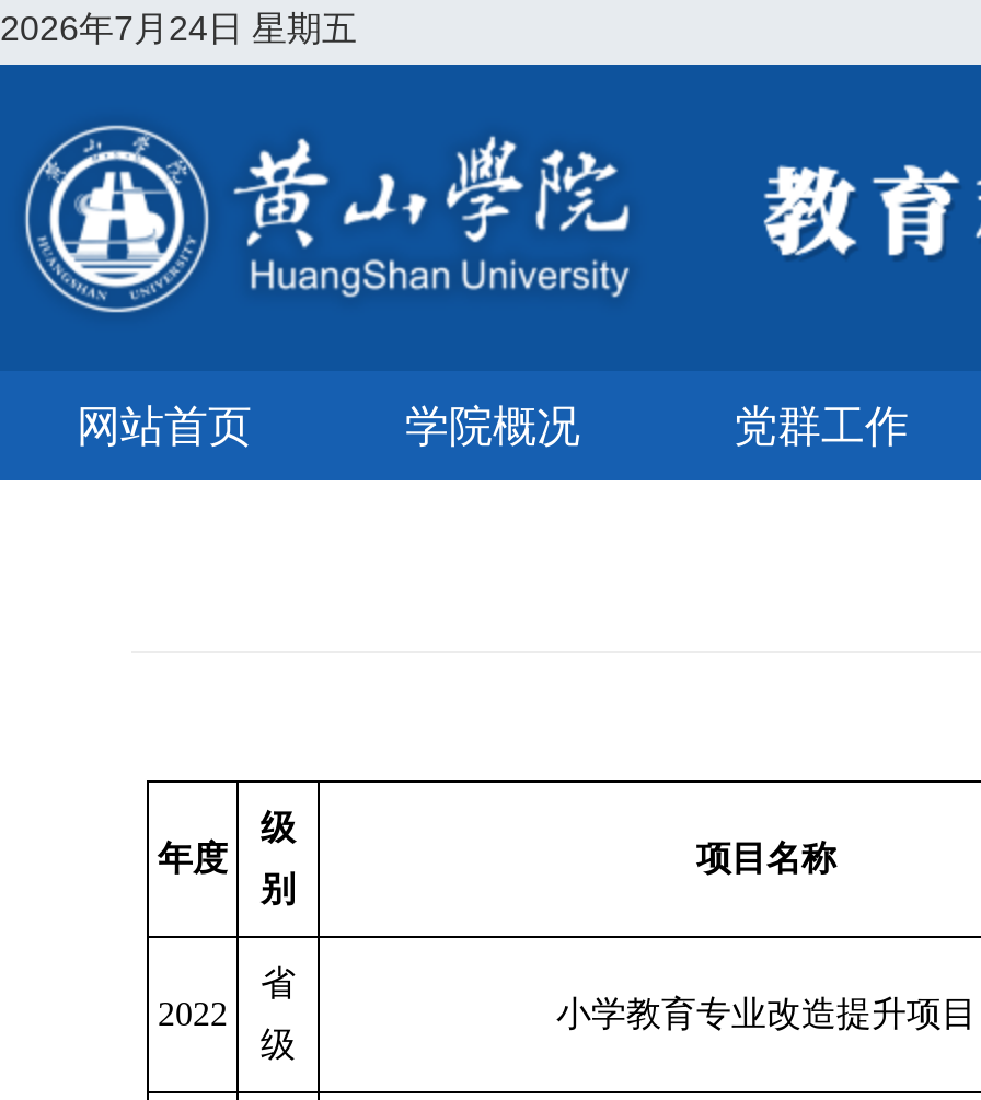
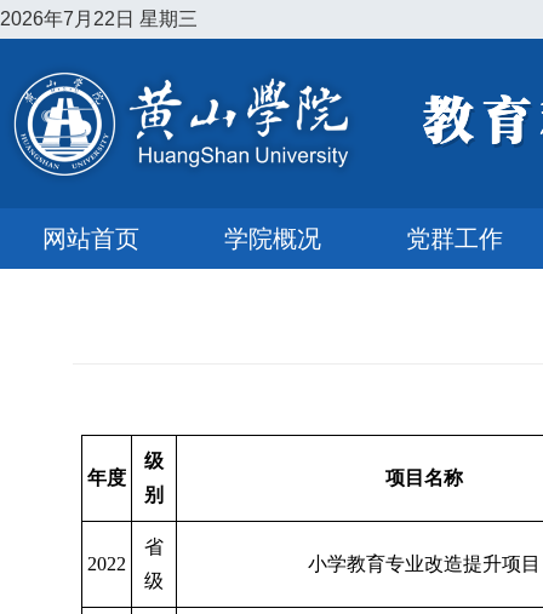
- 2026年7月24日 星期五
+ 2026年7月22日 星期三
